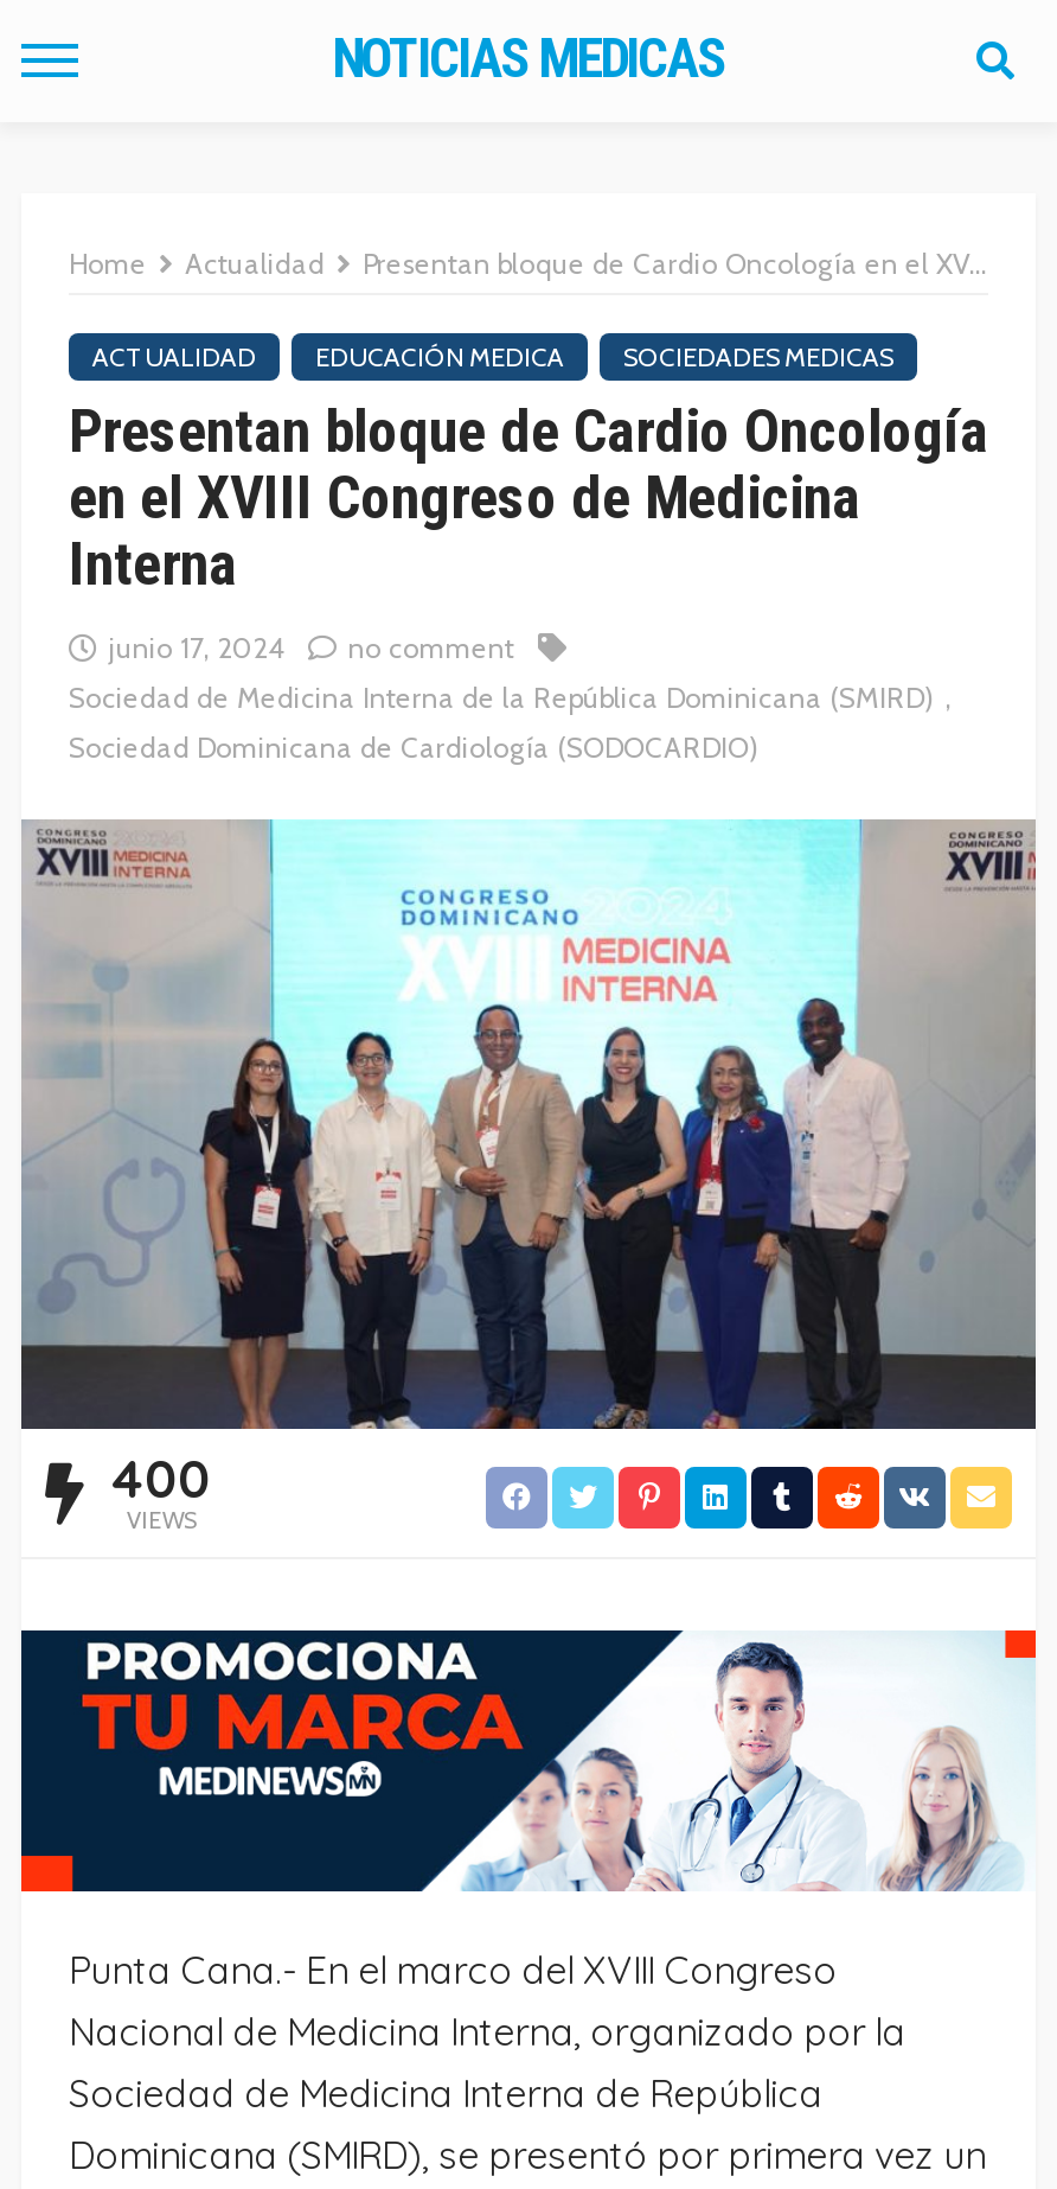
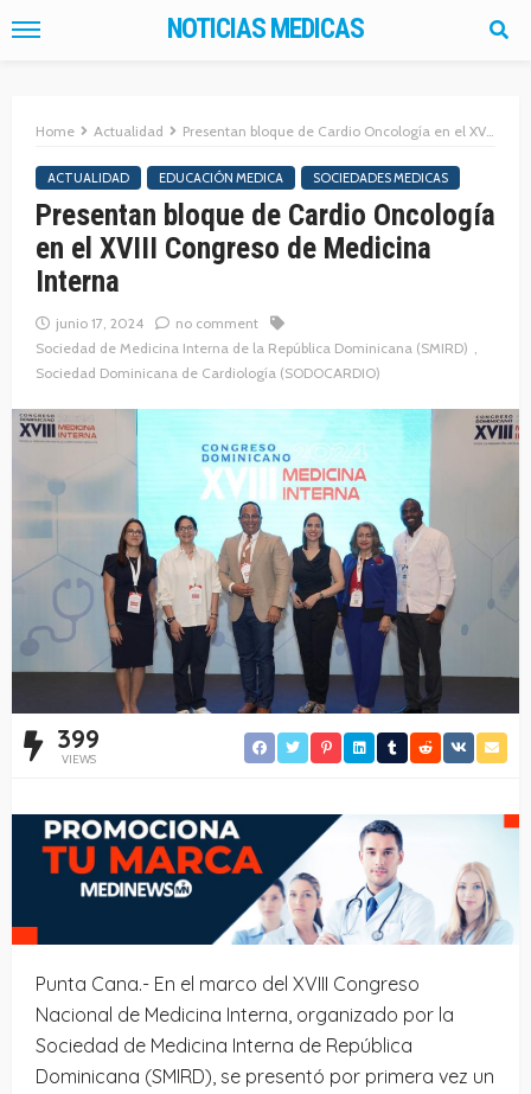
- 400
+ 399
